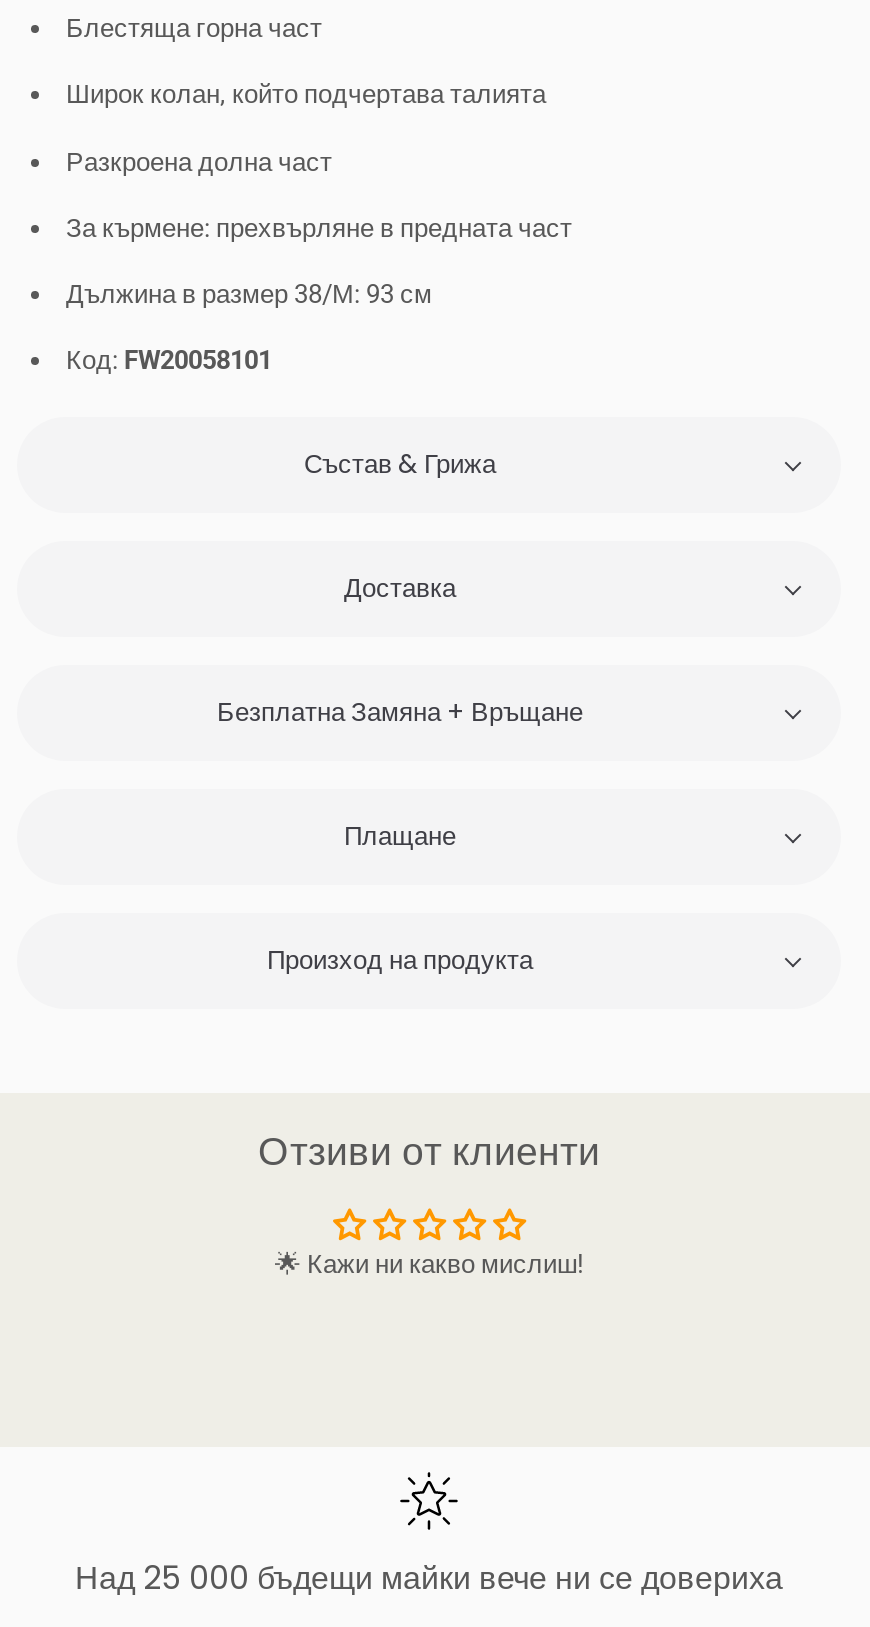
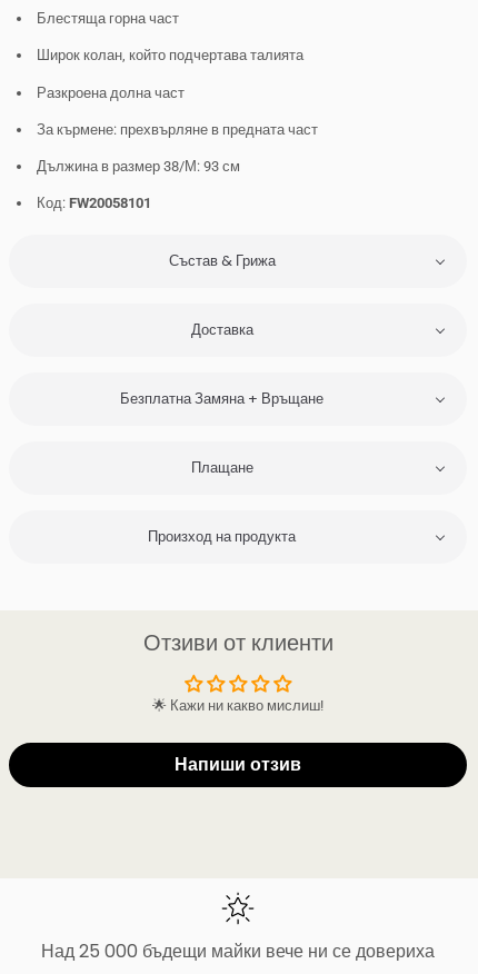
+ Напиши отзив
